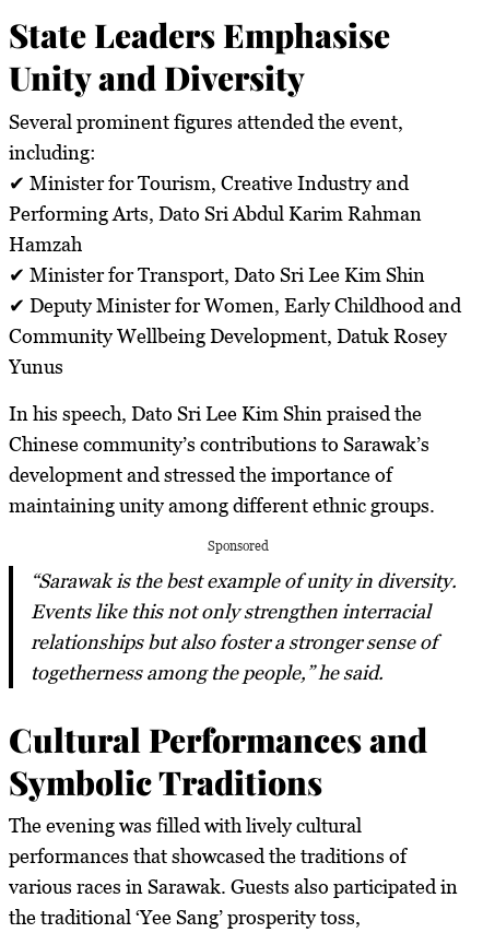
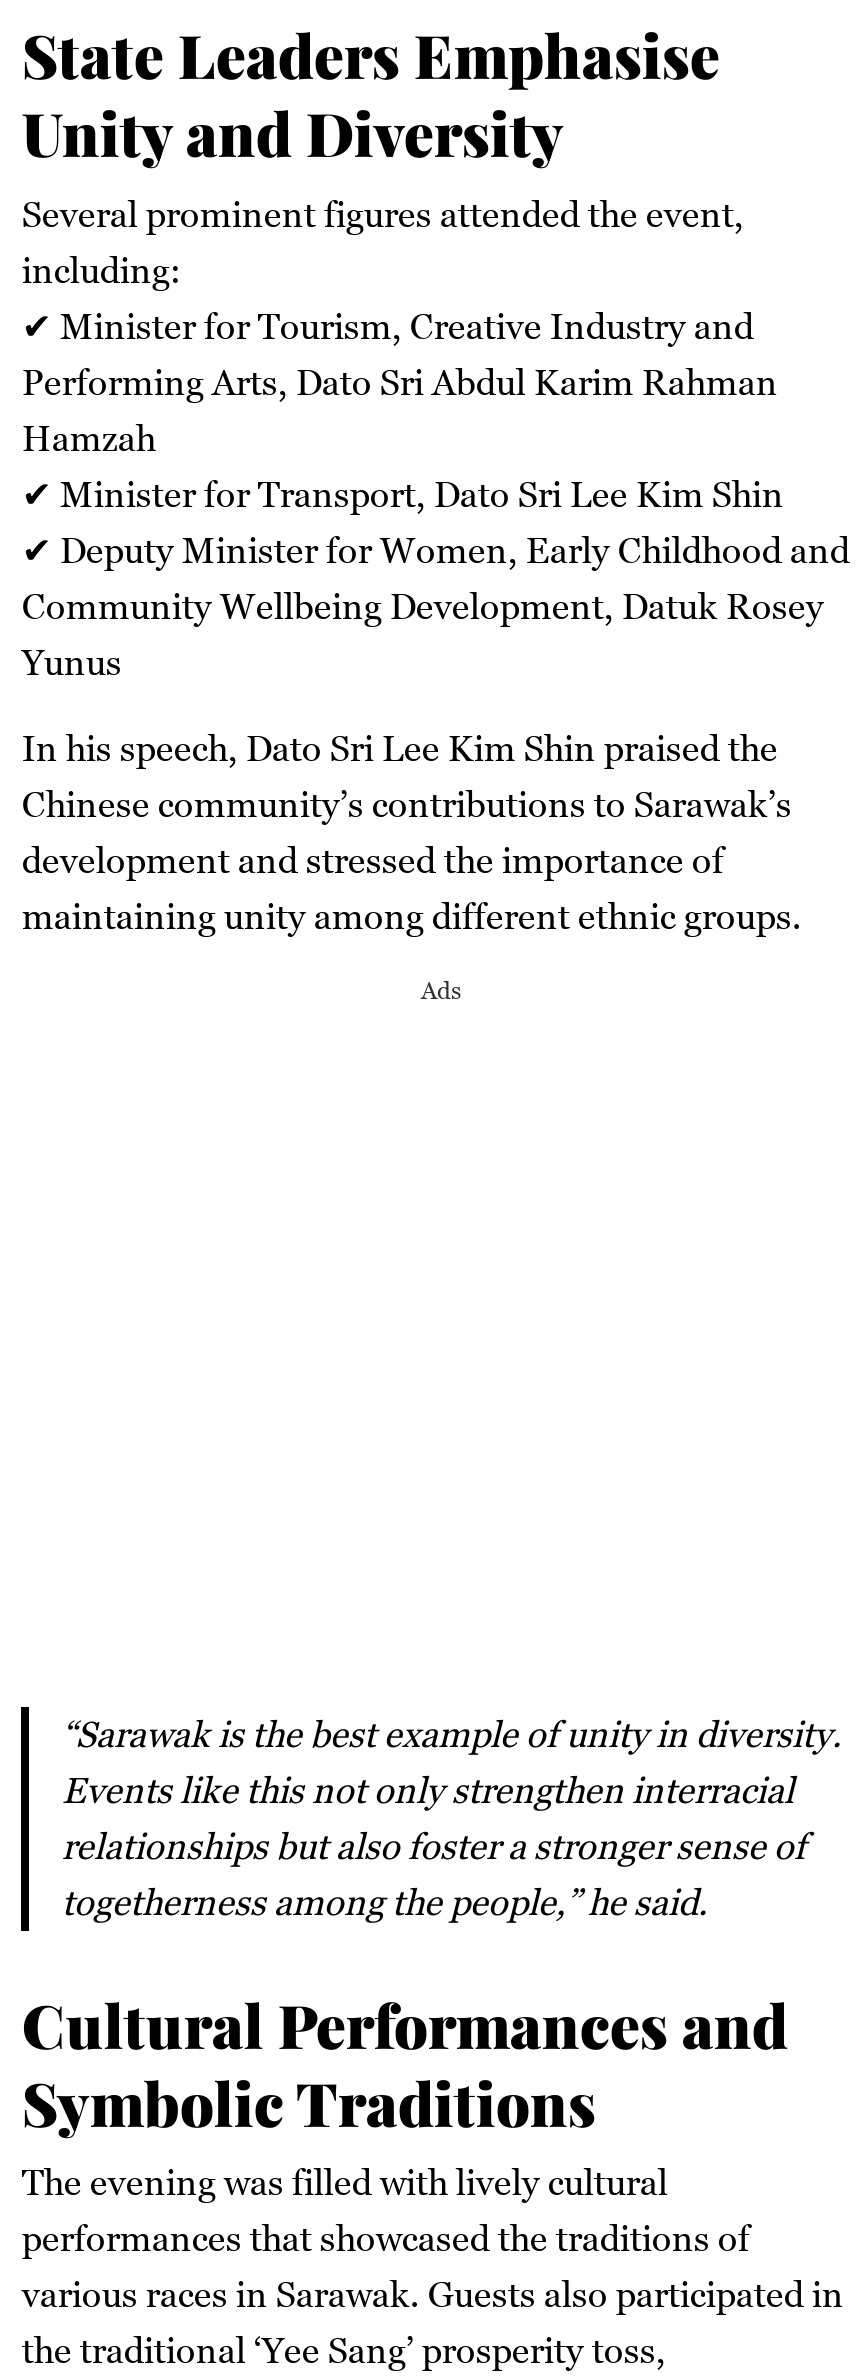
- Sponsored
+ Ads
